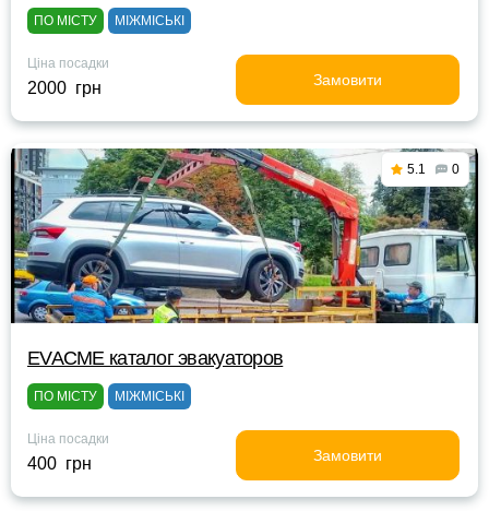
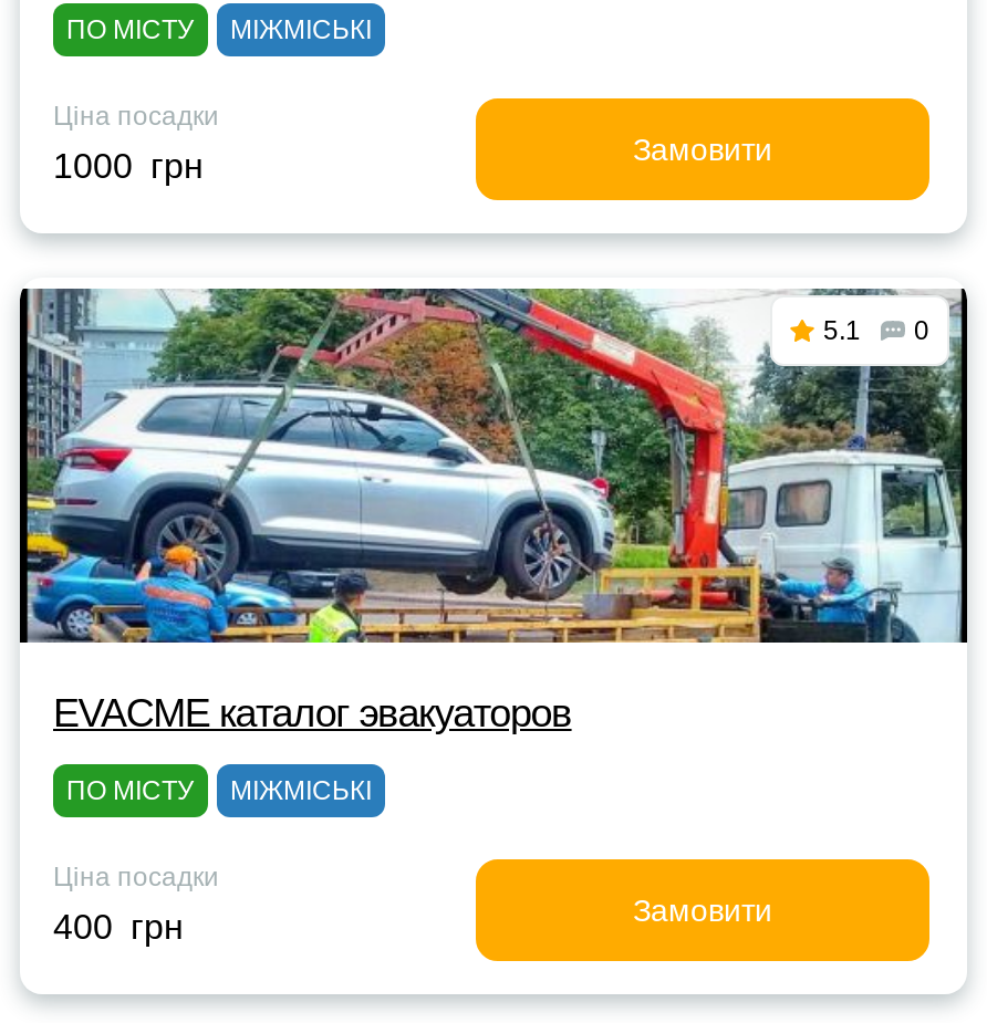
- 2000 грн
+ 1000 грн
